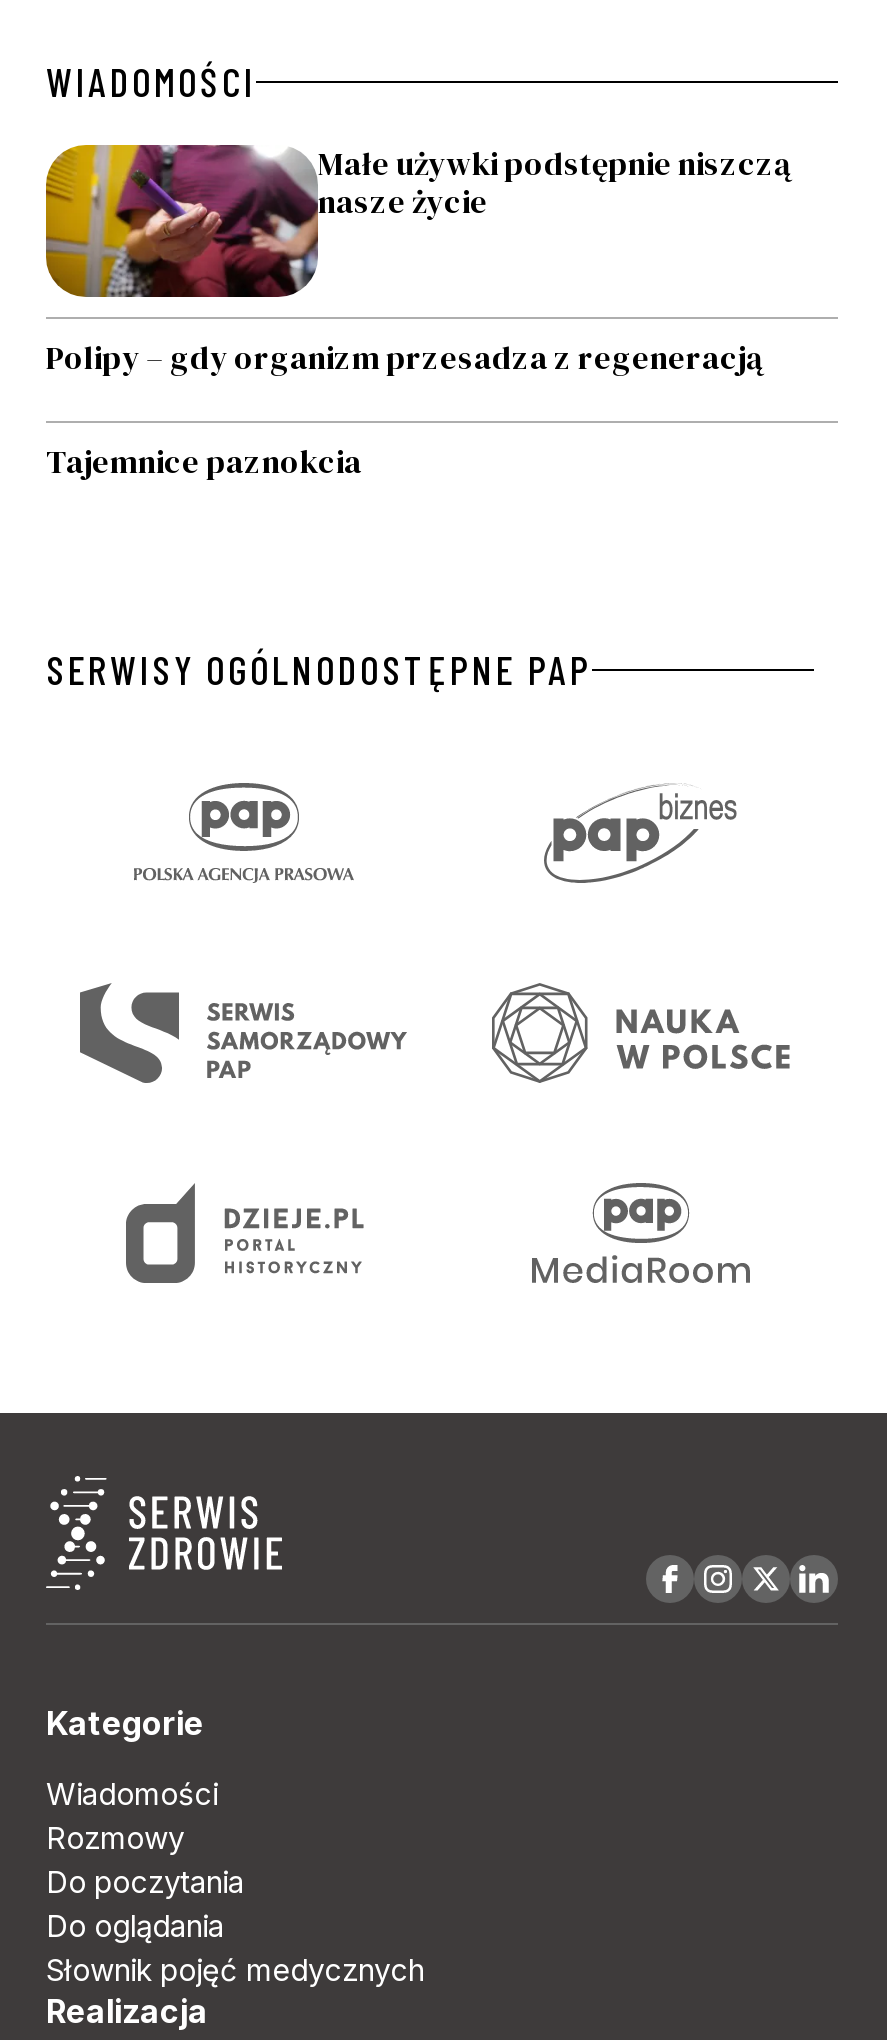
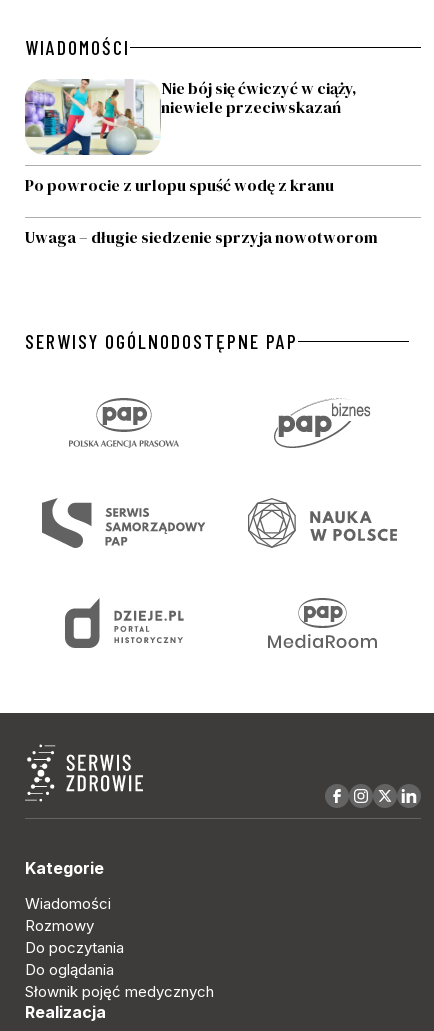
- [image]
- Małe używki podstępnie niszczą
- nasze życie
+ [image]
+ Nie bój się ćwiczyć w ciąży,
+ niewiele przeciwskazań

- Polipy – gdy organizm przesadza z regeneracją
+ Po powrocie z urlopu spuść wodę z kranu

- Tajemnice paznokcia
+ Uwaga – długie siedzenie sprzyja nowotworom
